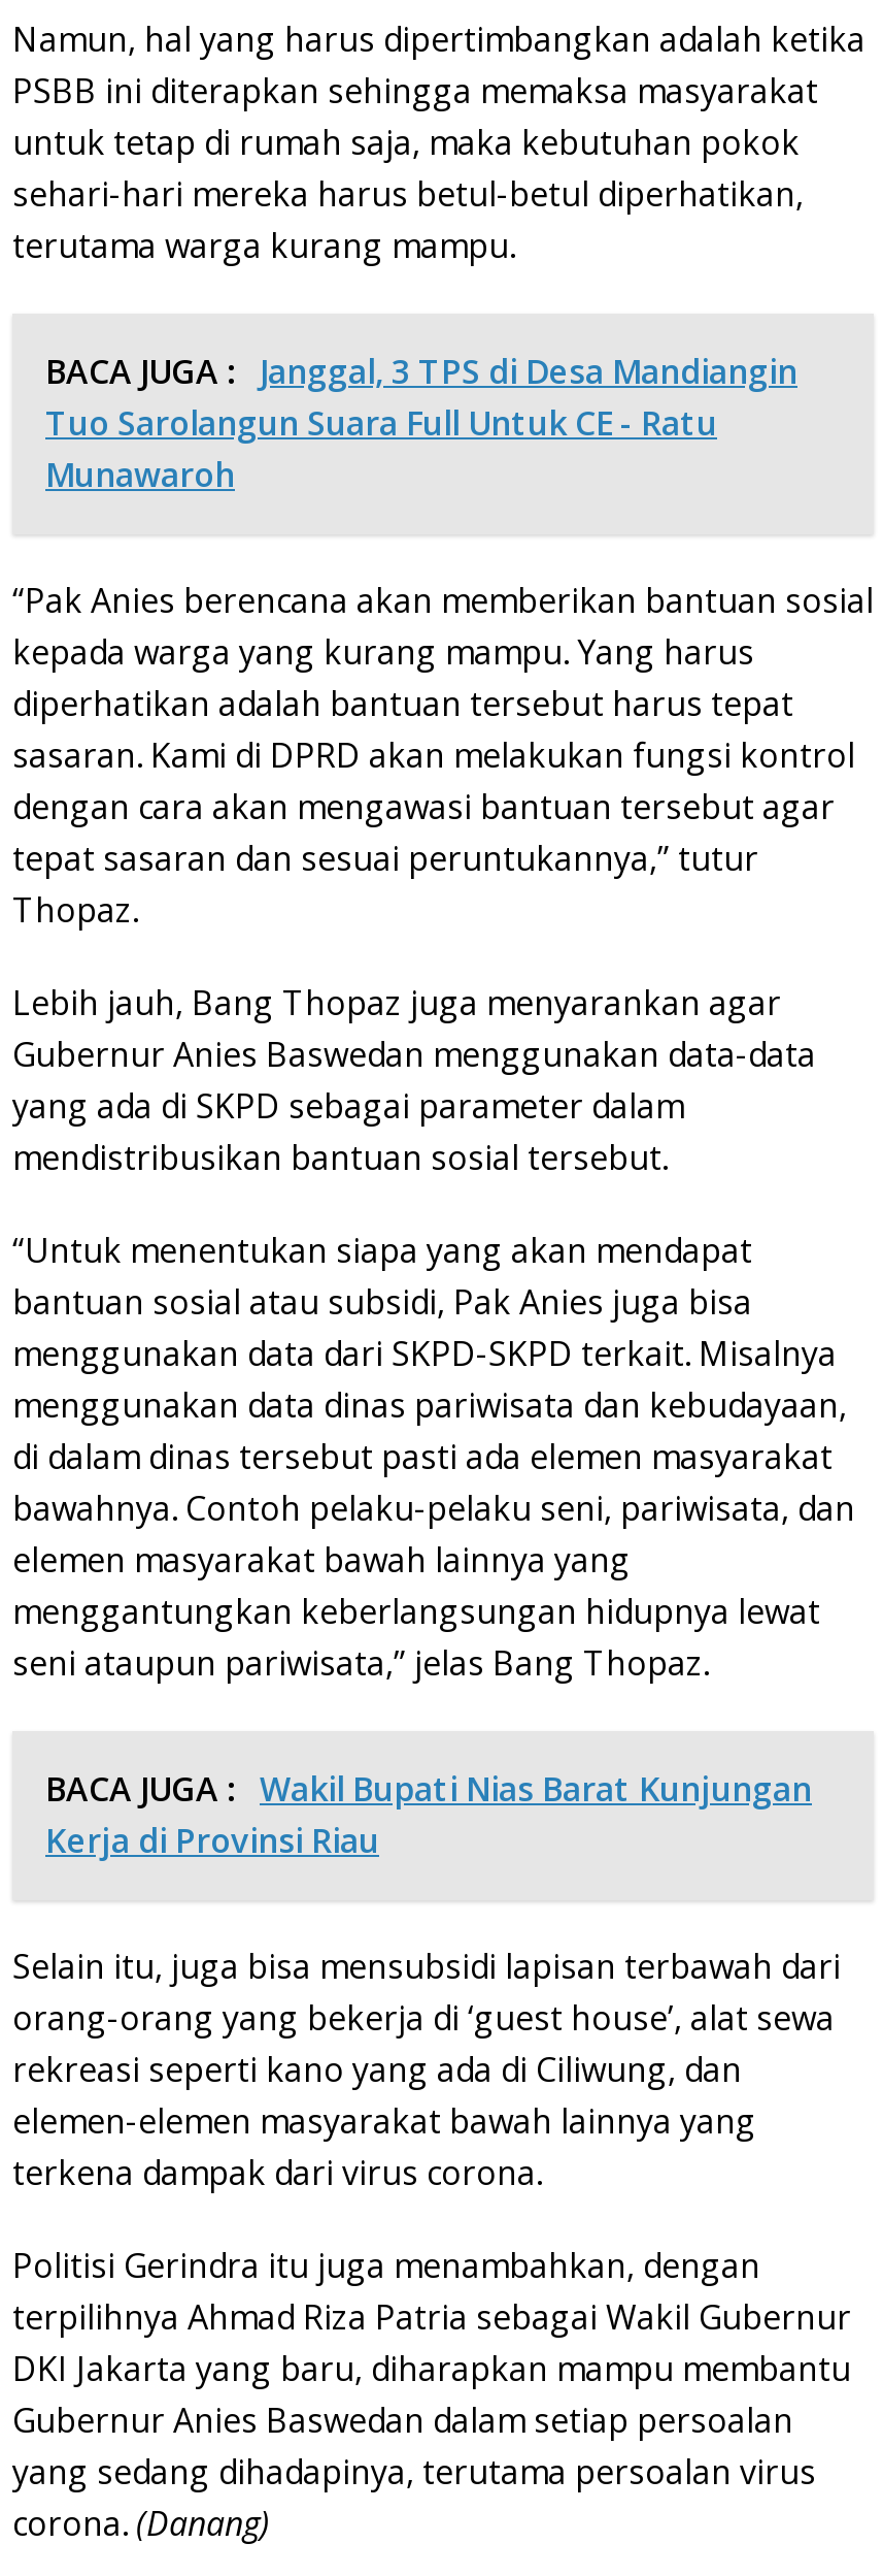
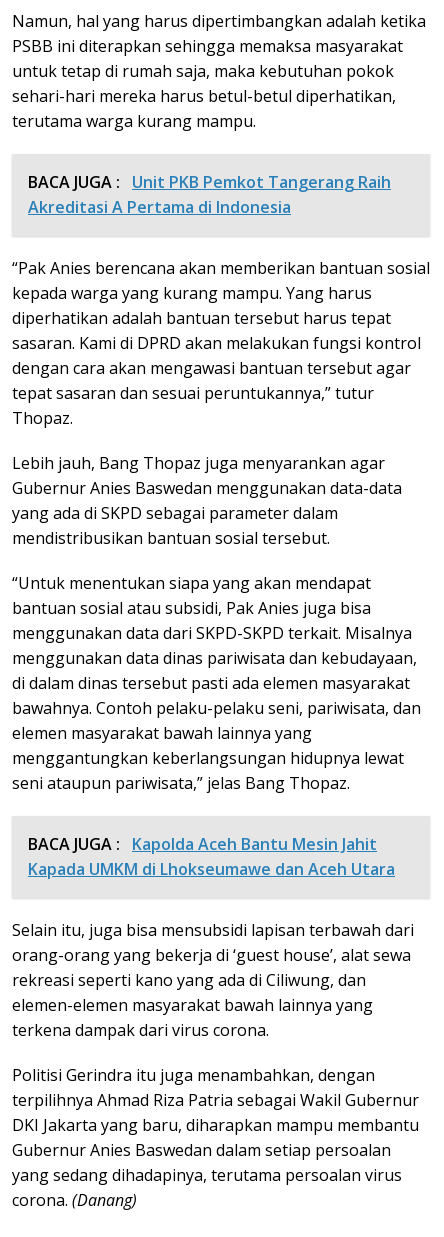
- BACA JUGA : Janggal, 3 TPS di Desa Mandiangin
- Tuo Sarolangun Suara Full Untuk CE - Ratu
- Munawaroh
+ BACA JUGA : Unit PKB Pemkot Tangerang Raih
+ Akreditasi A Pertama di Indonesia

- BACA JUGA : Wakil Bupati Nias Barat Kunjungan
- Kerja di Provinsi Riau
+ BACA JUGA : Kapolda Aceh Bantu Mesin Jahit
+ Kapada UMKM di Lhokseumawe dan Aceh Utara
